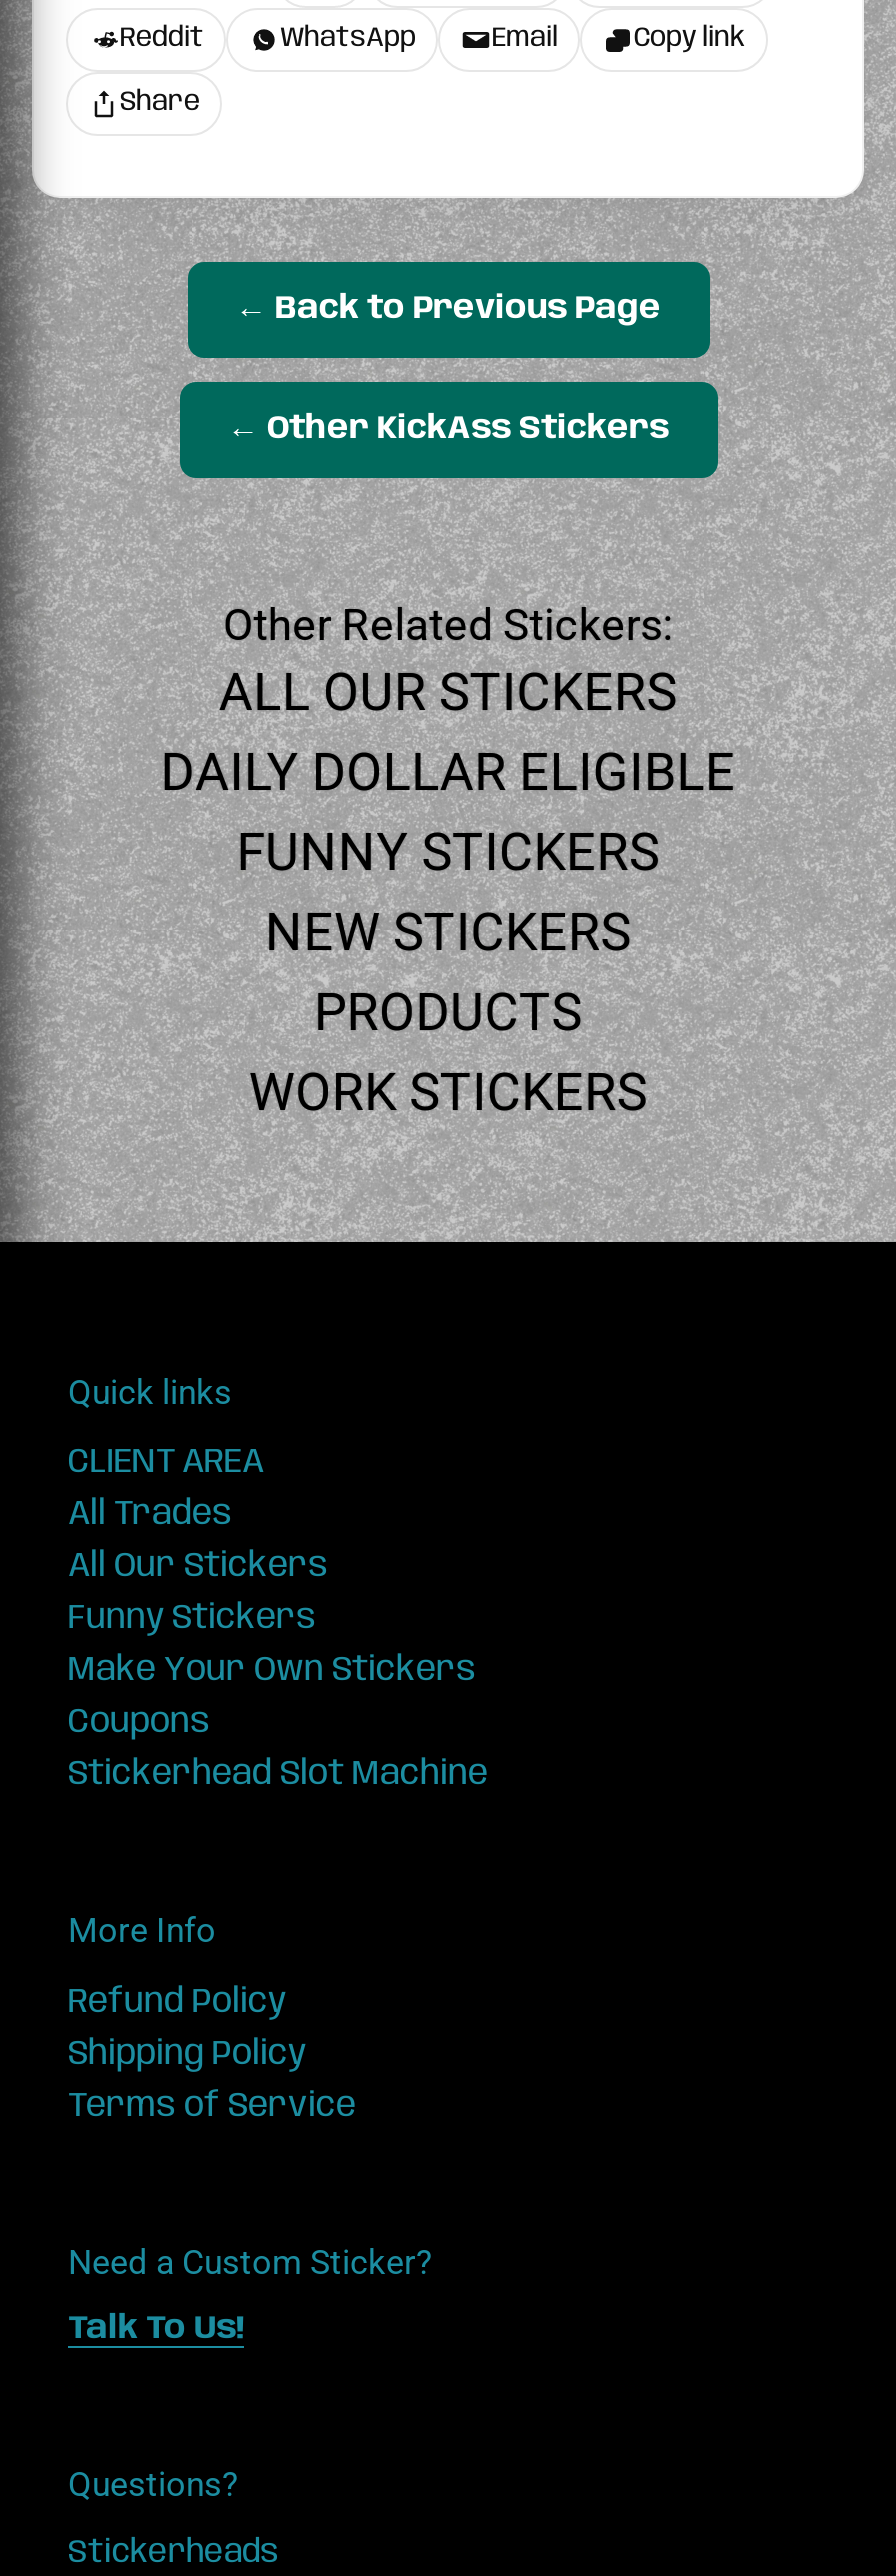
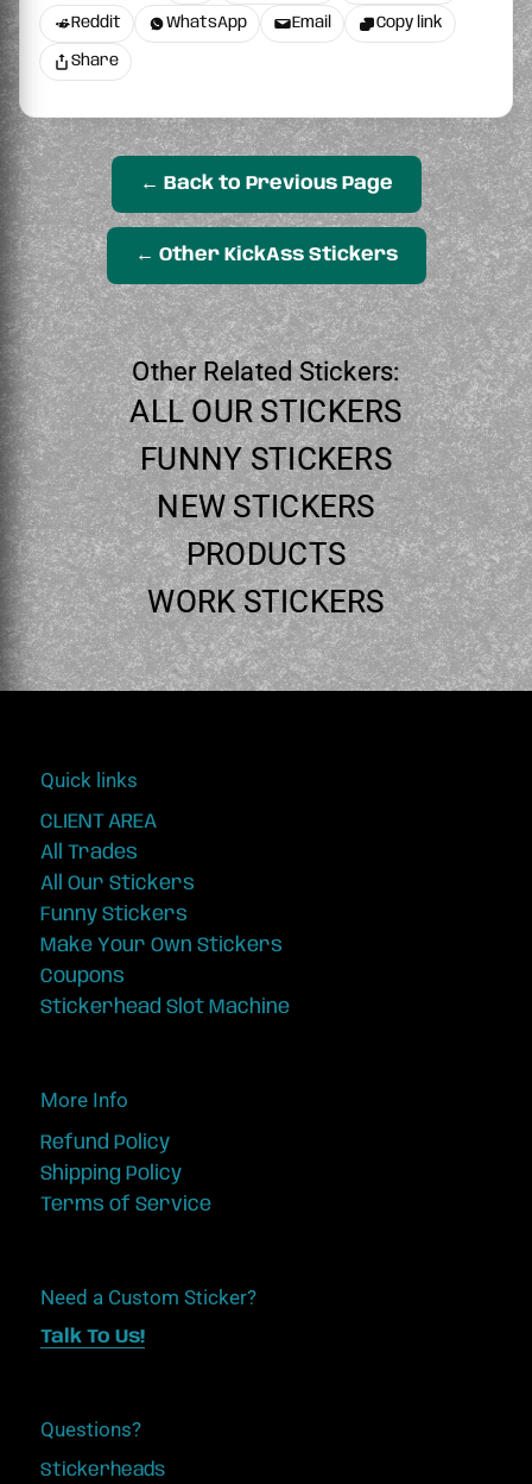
- DAILY DOLLAR ELIGIBLE
